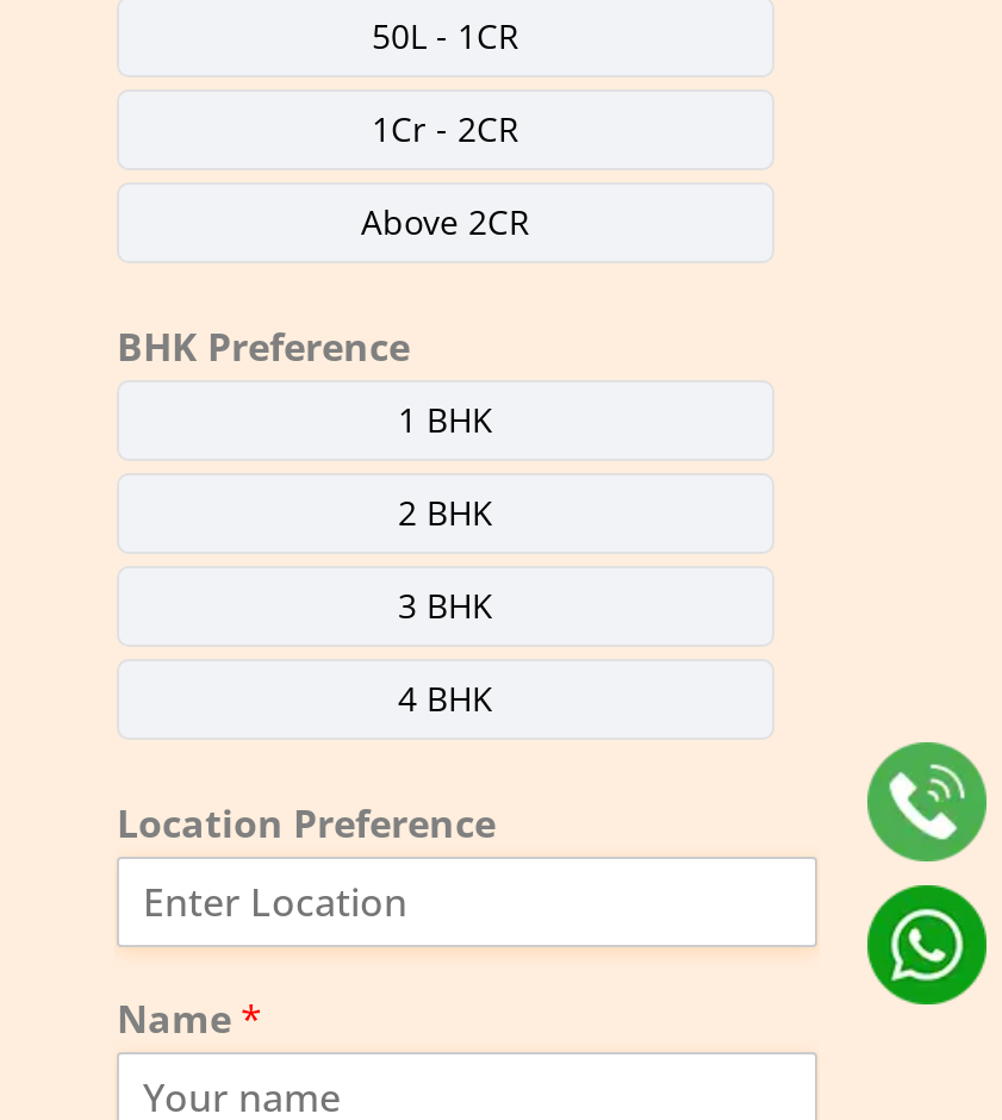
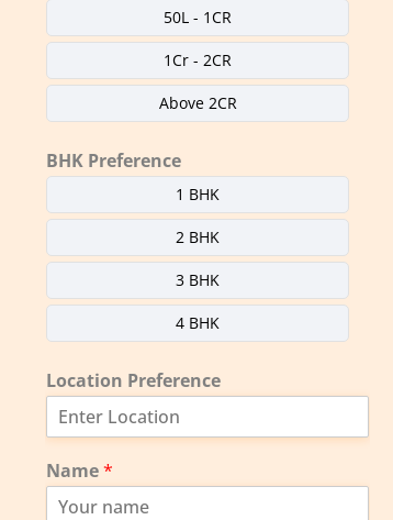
- [image]

- [image]
